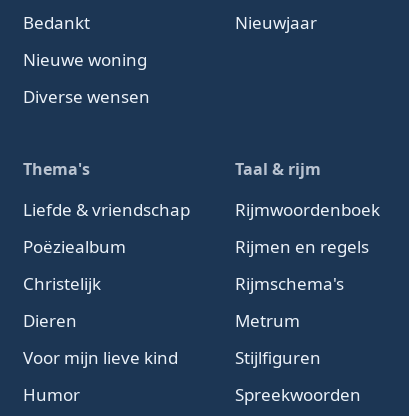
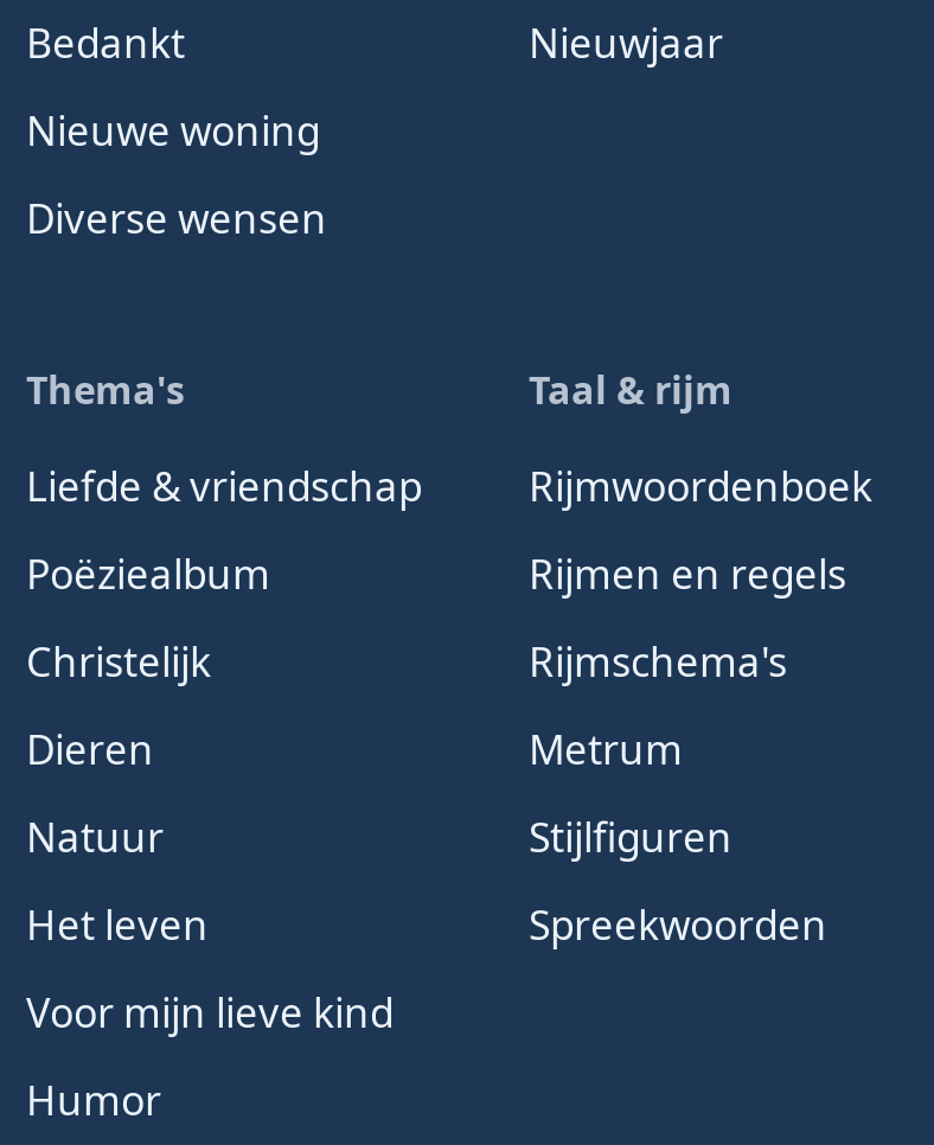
+ Natuur
+ Het leven
